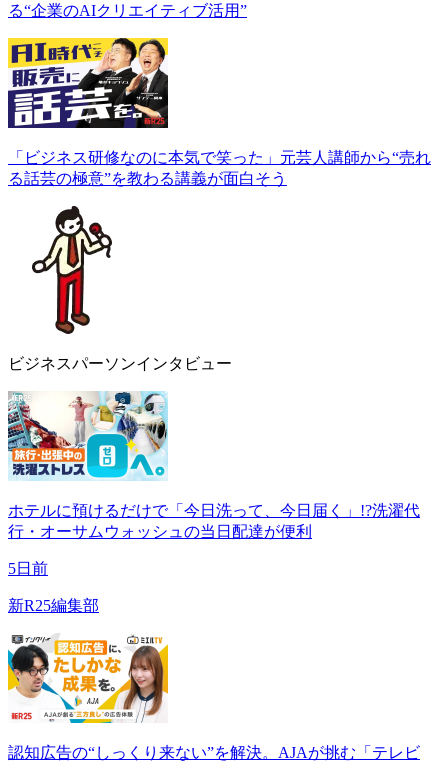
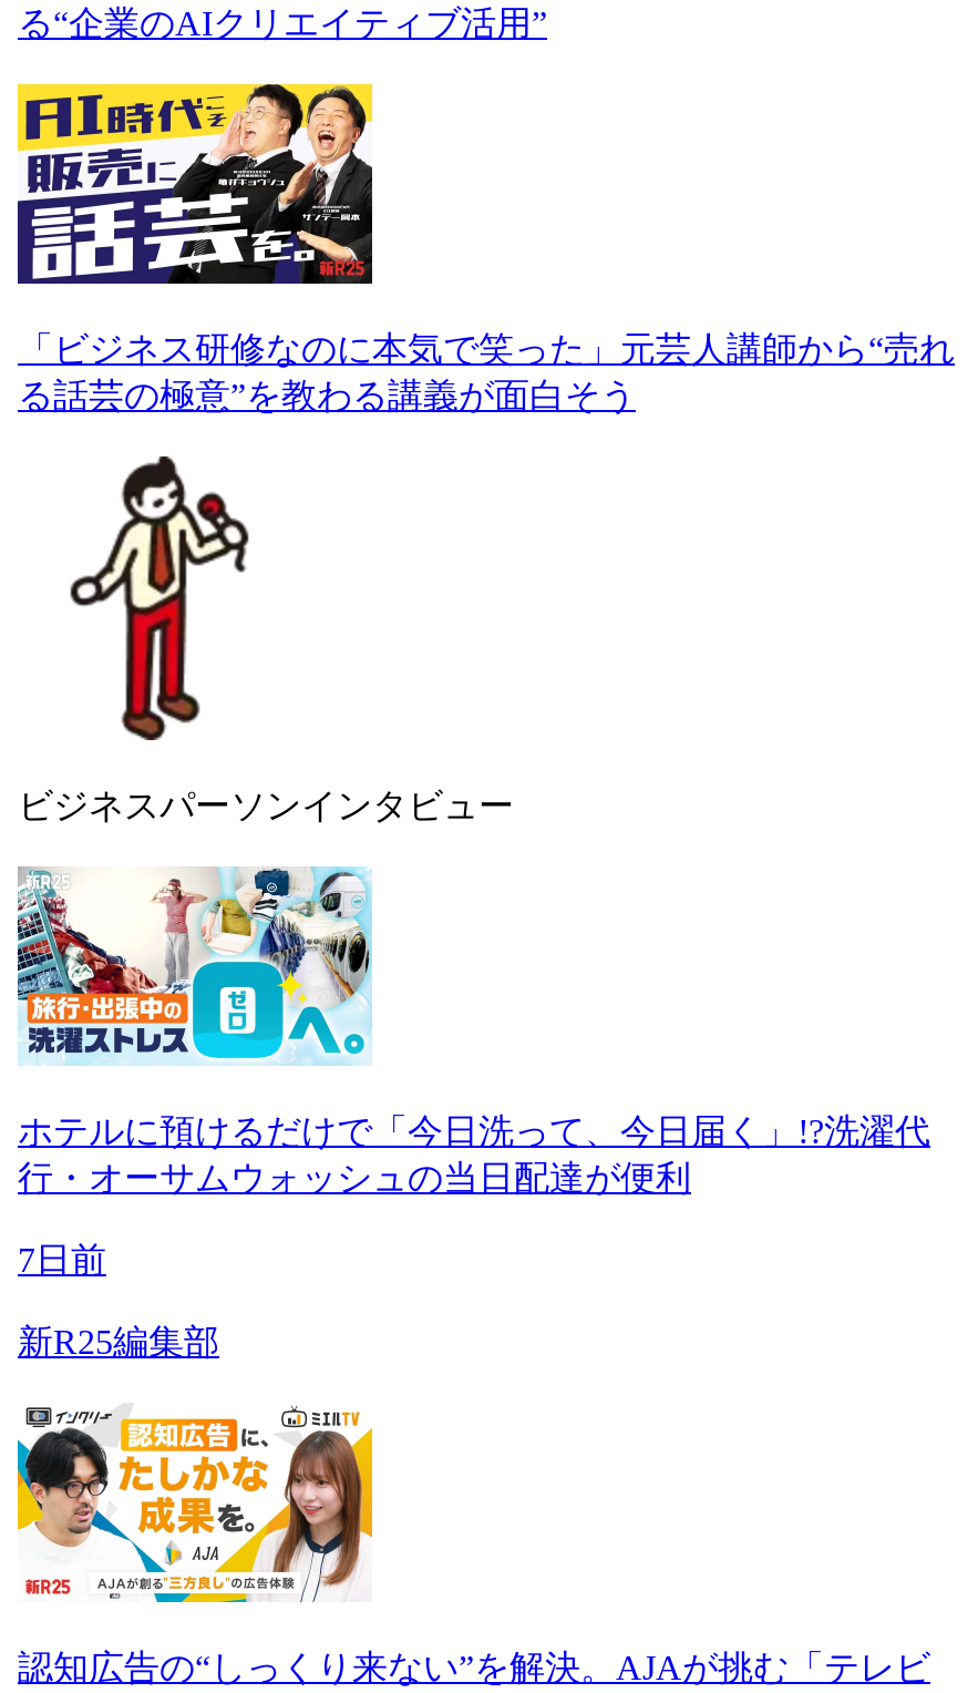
- 5日前
+ 7日前
